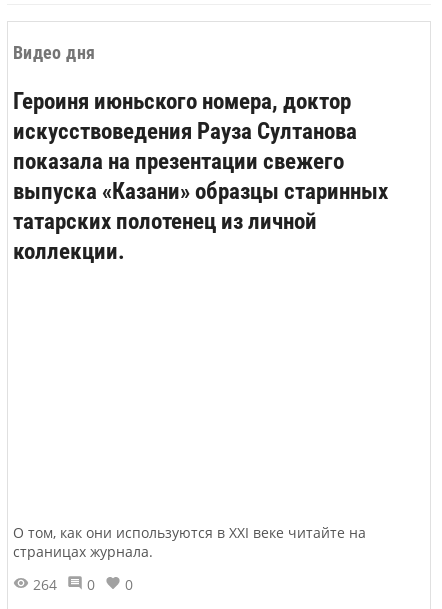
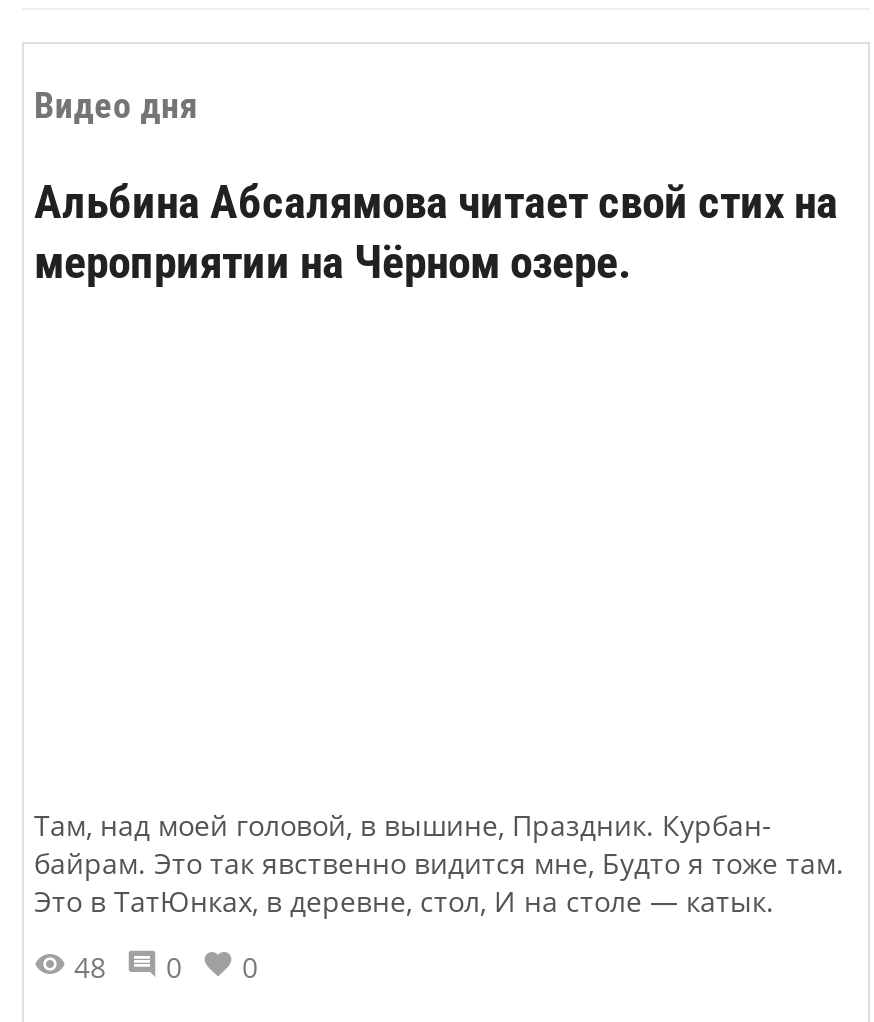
- Героиня июньского номера, доктор
- искусствоведения Рауза Султанова
- показала на презентации свежего
- выпуска «Казани» образцы старинных
- татарских полотенец из личной
- коллекции.
+ Альбина Абсалямова читает свой стих на
+ мероприятии на Чёрном озере.

- О том, как они используются в XXI веке читайте на
- страницах журнала.
+ Там, над моей головой, в вышине, Праздник. Курбан-
+ байрам. Это так явственно видится мне, Будто я тоже там.
+ Это в ТатЮнках, в деревне, стол, И на столе — катык.

- 264 0 0
+ 48 0 0
